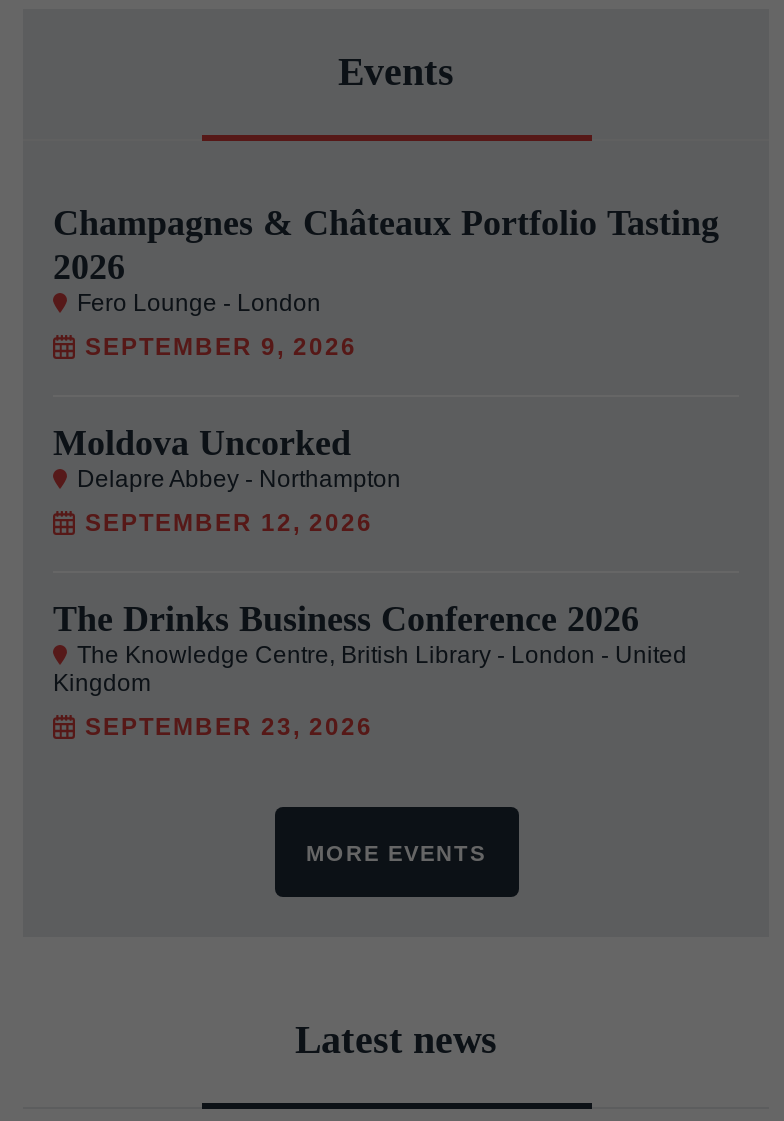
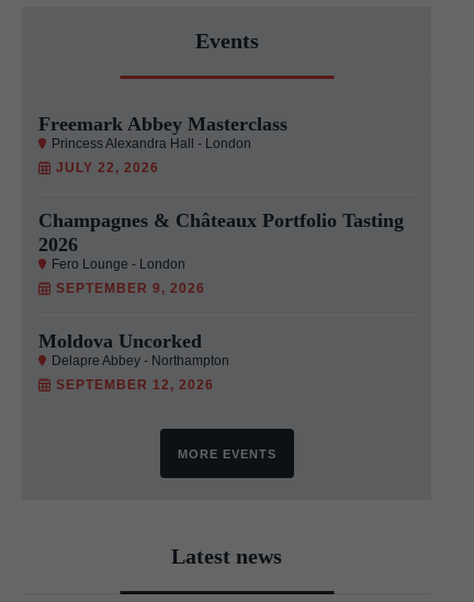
+ Freemark Abbey Masterclass
+ Princess Alexandra Hall - London
+ JULY 22, 2026

moved down: Champagnes & Châteaux Portfolio Tasting | 2026 | Fero Lounge - London | SEPTEMBER 9, 2026 | Moldova Uncorked | Delapre Abbey - Northampton | SEPTEMBER 12, 2026

- The Drinks Business Conference 2026
- The Knowledge Centre, British Library - London - United
- Kingdom
- SEPTEMBER 23, 2026
